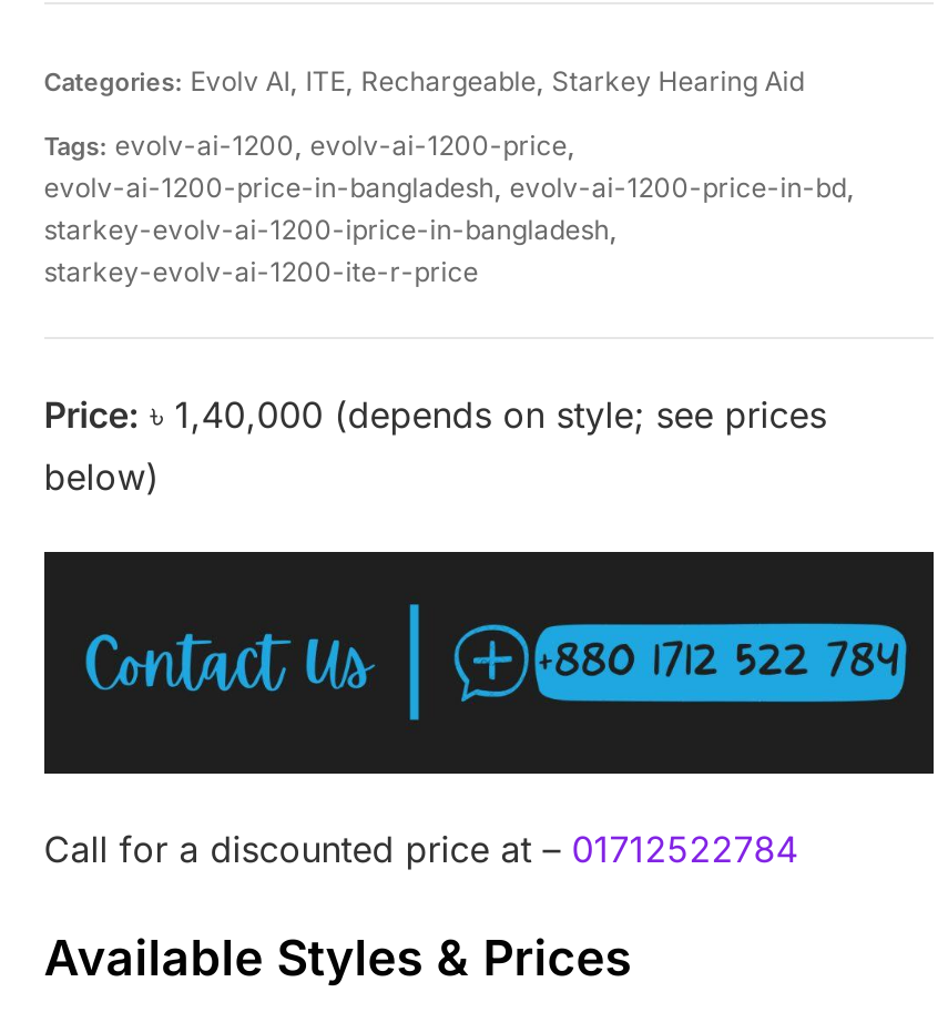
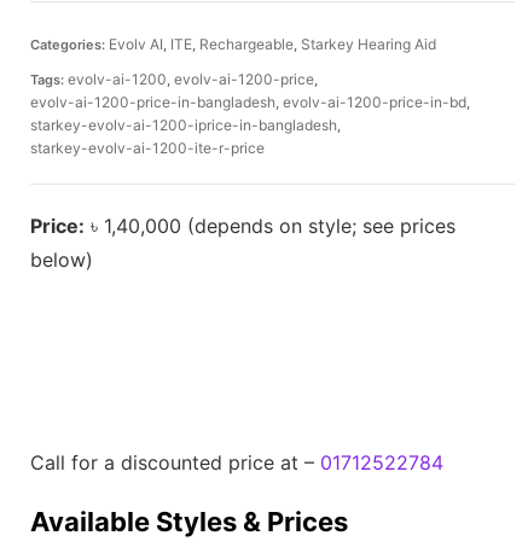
- [image]
